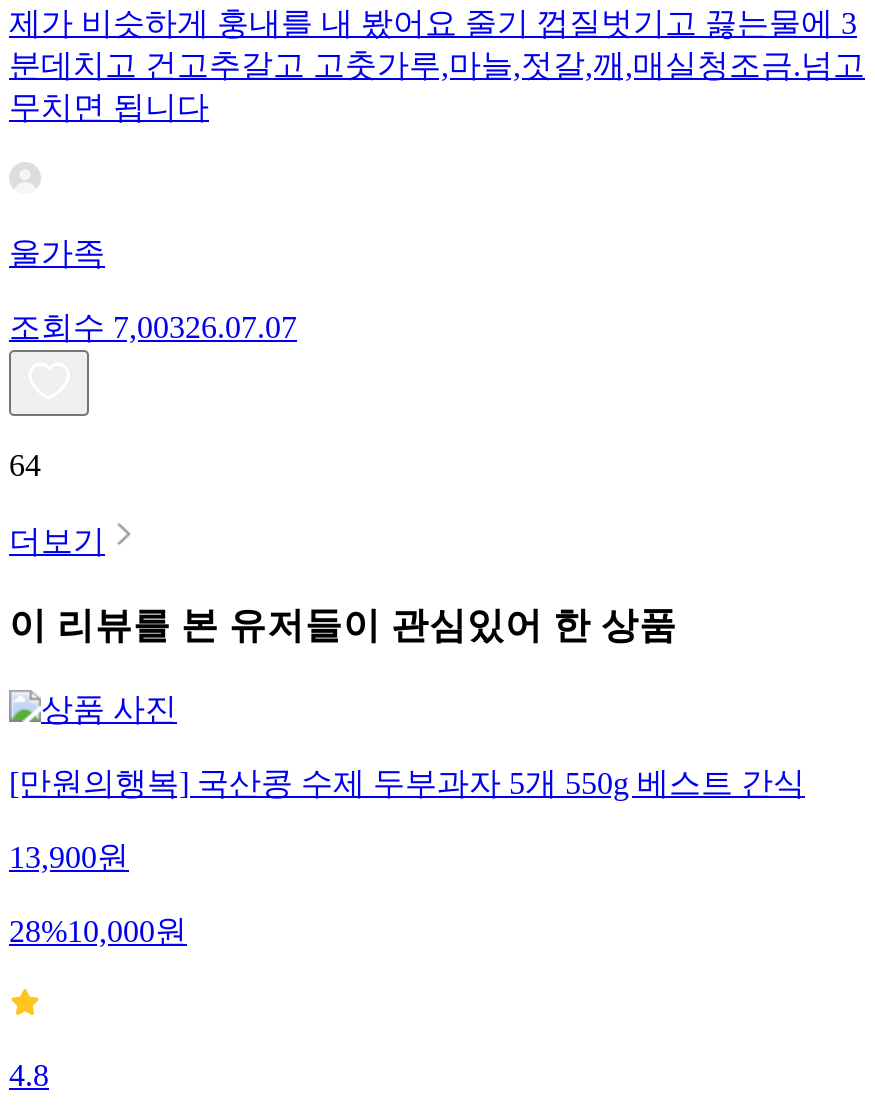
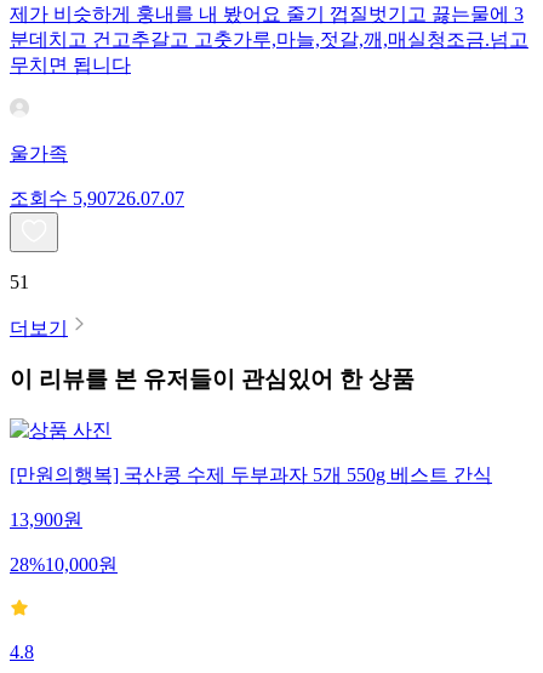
- 조회수 7,00326.07.07
+ 조회수 5,90726.07.07

- 64
+ 51
